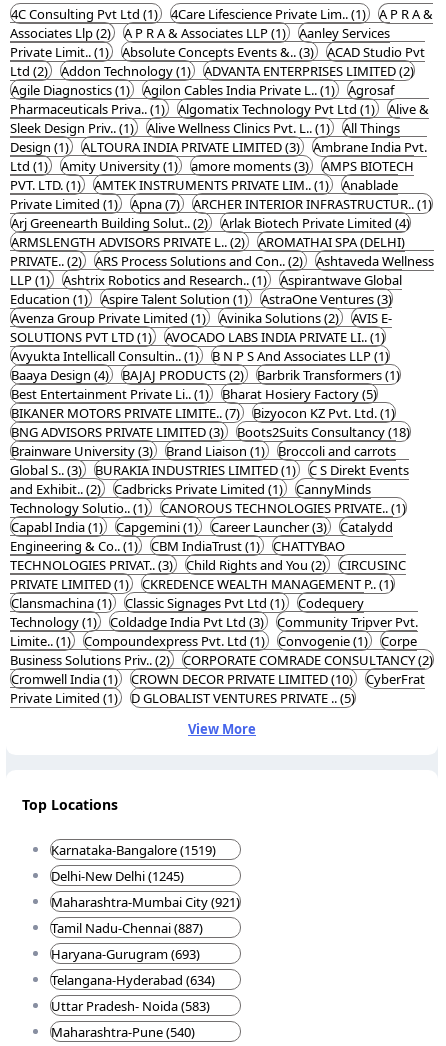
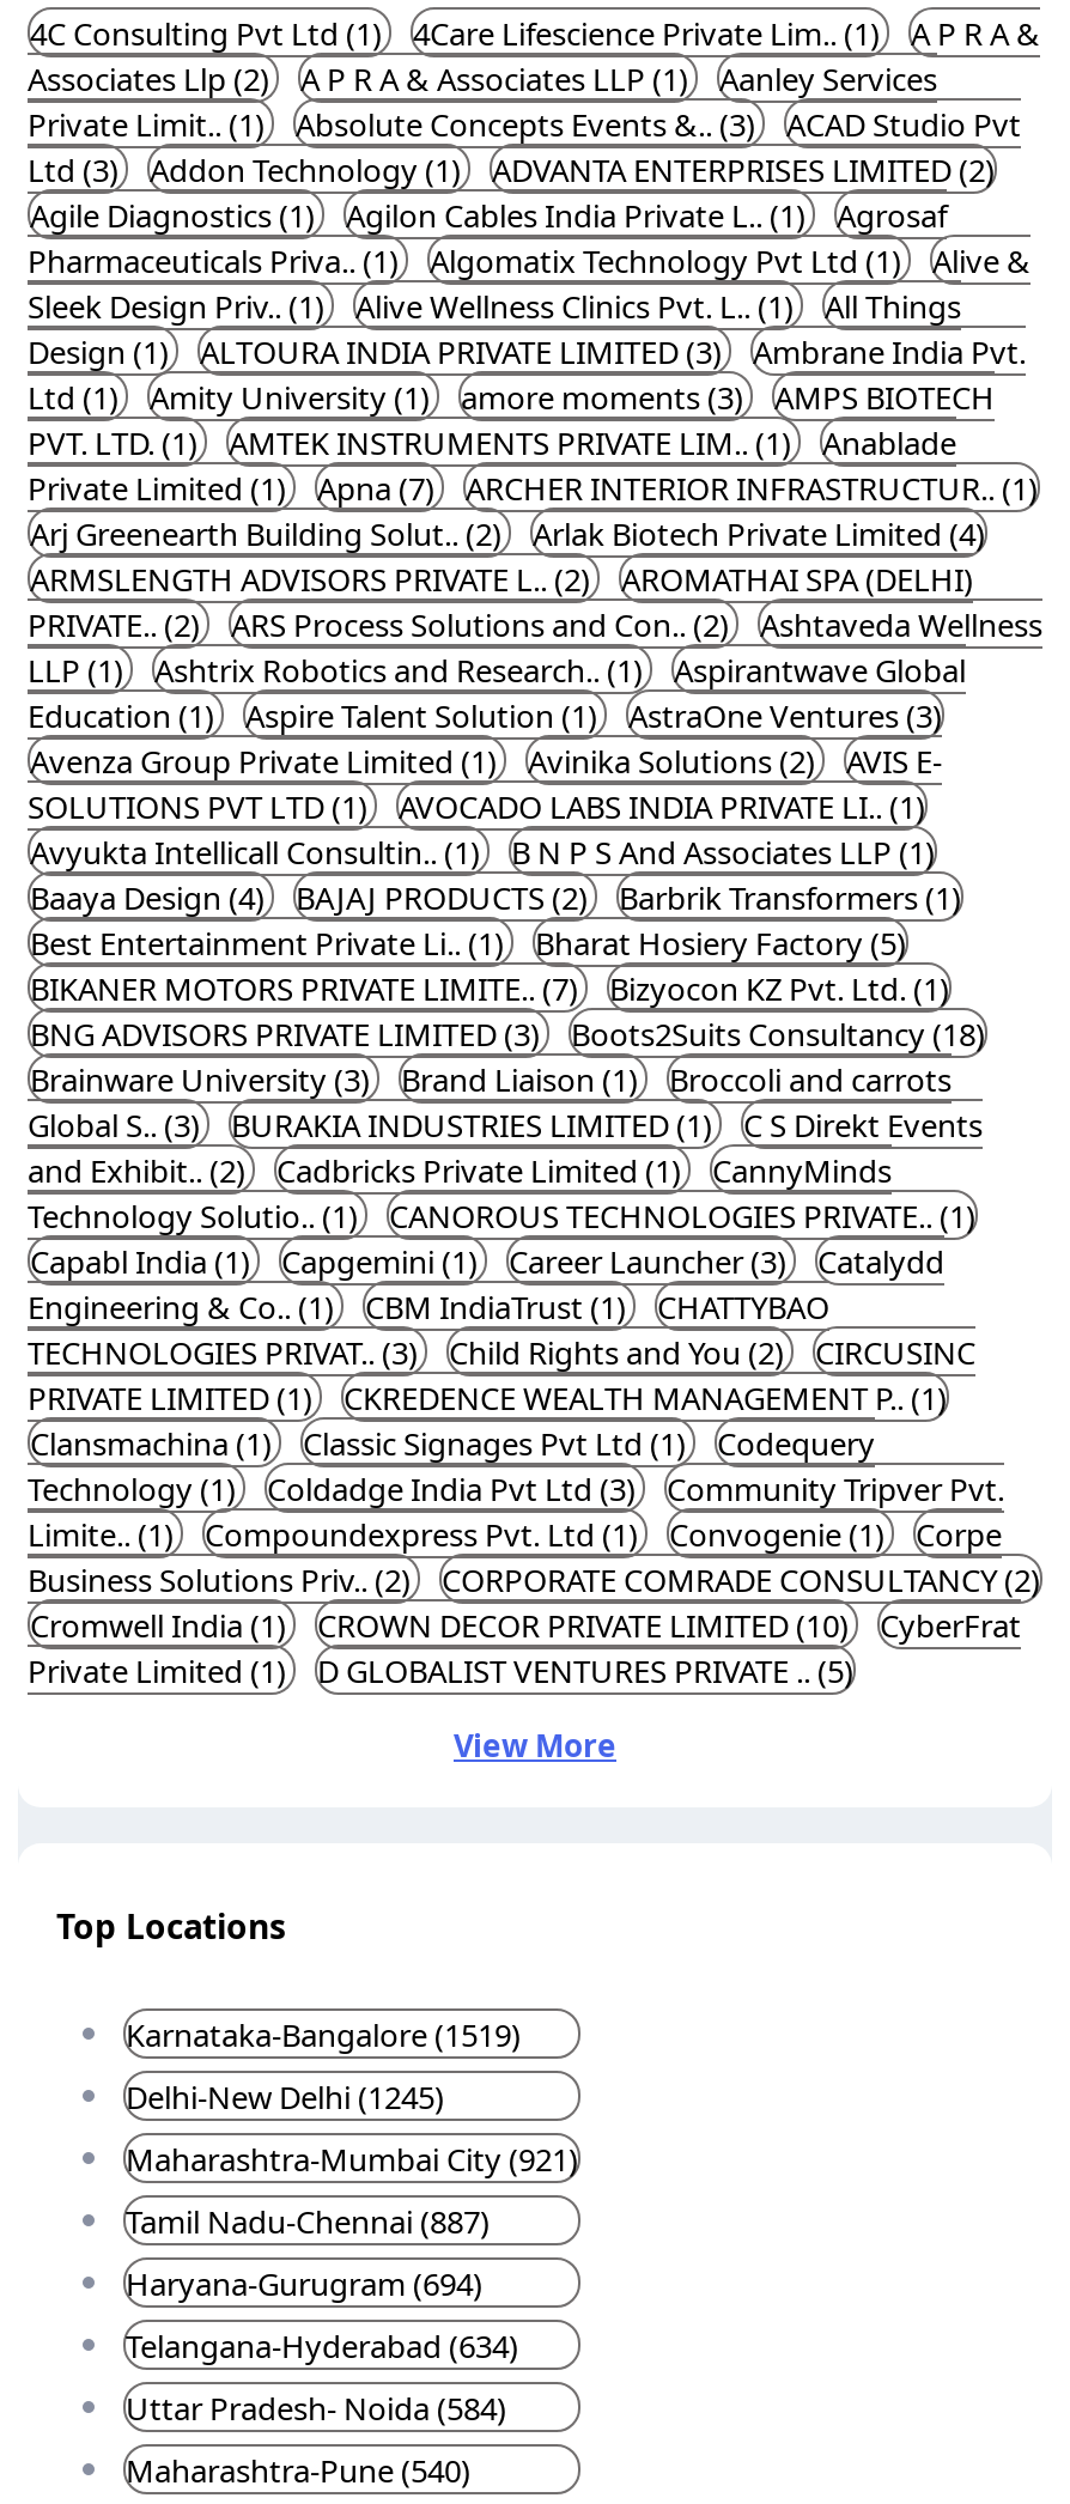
- Ltd (2) Addon Technology (1) ADVANTA ENTERPRISES LIMITED (2)
+ Ltd (3) Addon Technology (1) ADVANTA ENTERPRISES LIMITED (2)

- Haryana-Gurugram (693)
+ Haryana-Gurugram (694)

- Uttar Pradesh- Noida (583)
+ Uttar Pradesh- Noida (584)
